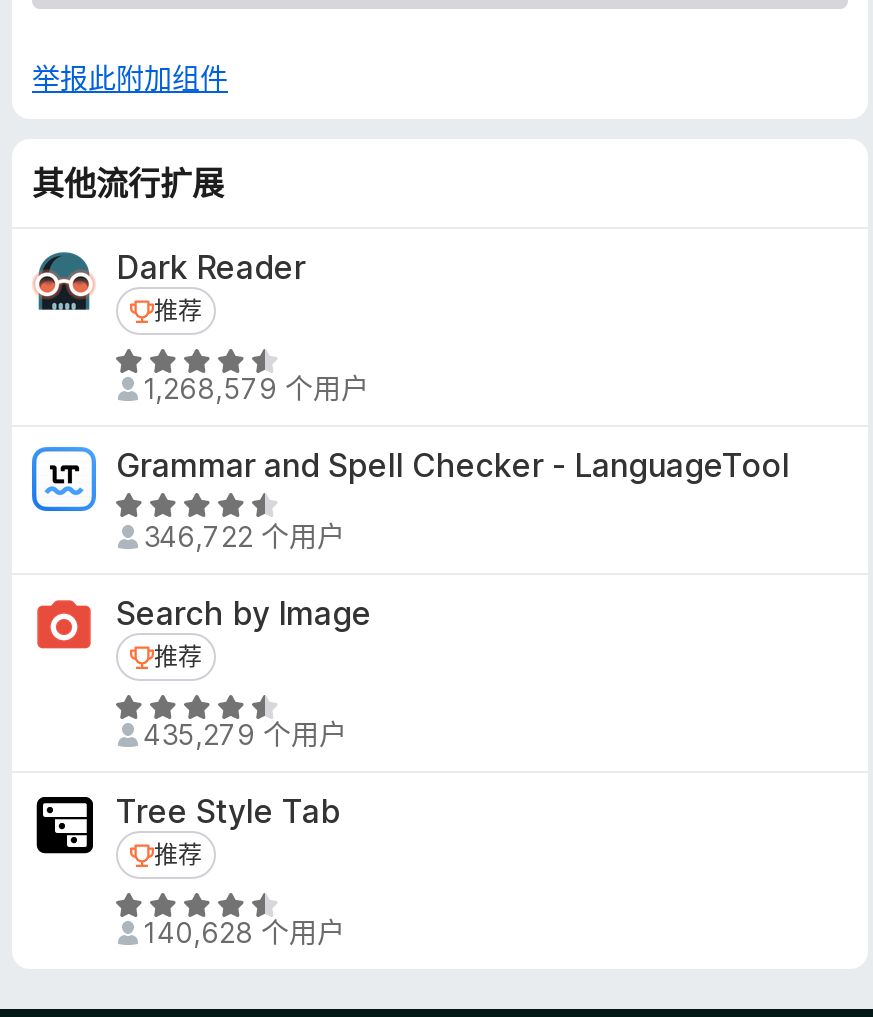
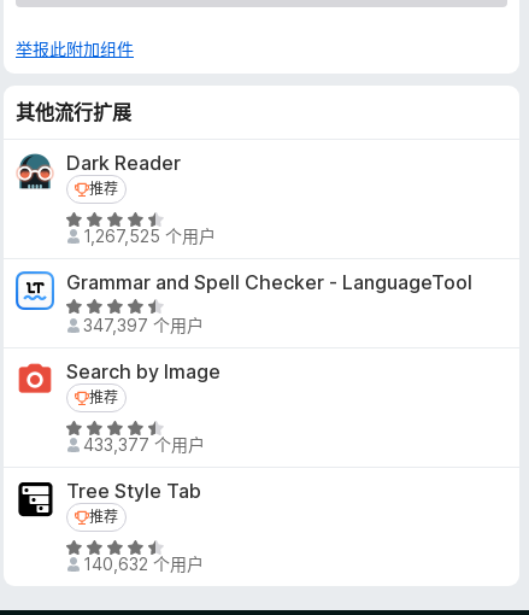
- 1,268,579 个用户
+ 1,267,525 个用户

- 346,722 个用户
+ 347,397 个用户

- 435,279 个用户
+ 433,377 个用户

- 140,628 个用户
+ 140,632 个用户
